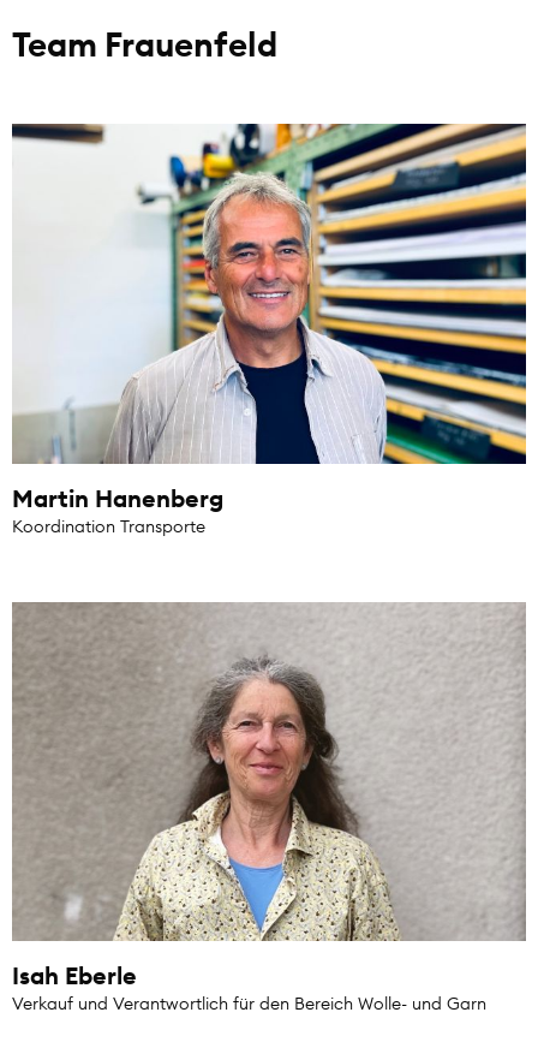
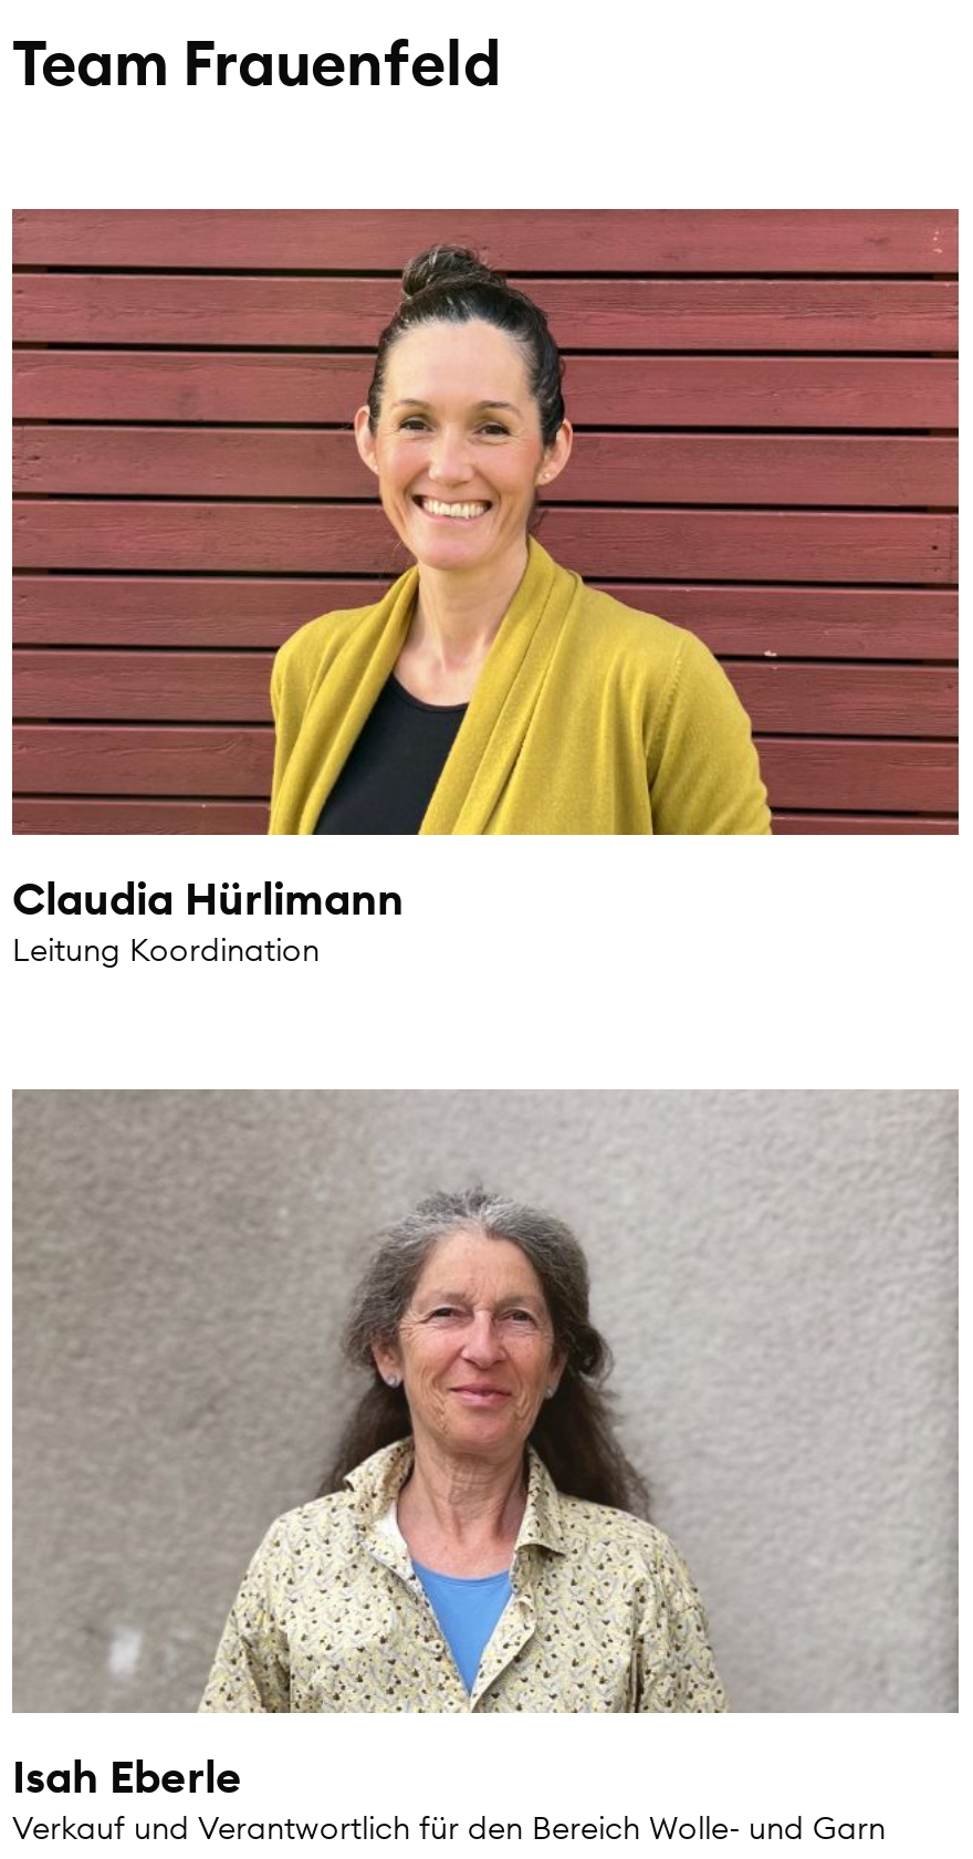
- [image]
- Martin Hanenberg
- Koordination Transporte
+ [image]
+ Claudia Hürlimann
+ Leitung Koordination
